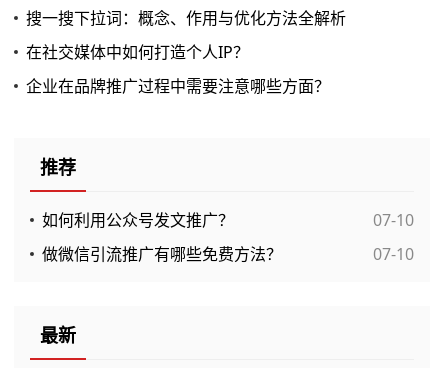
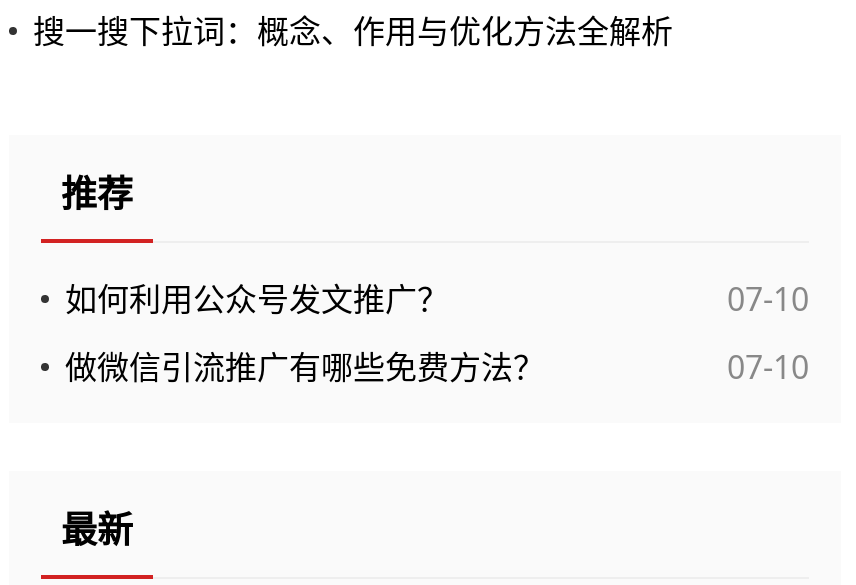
- 在社交媒体中如何打造个人IP？
- 企业在品牌推广过程中需要注意哪些方面？
